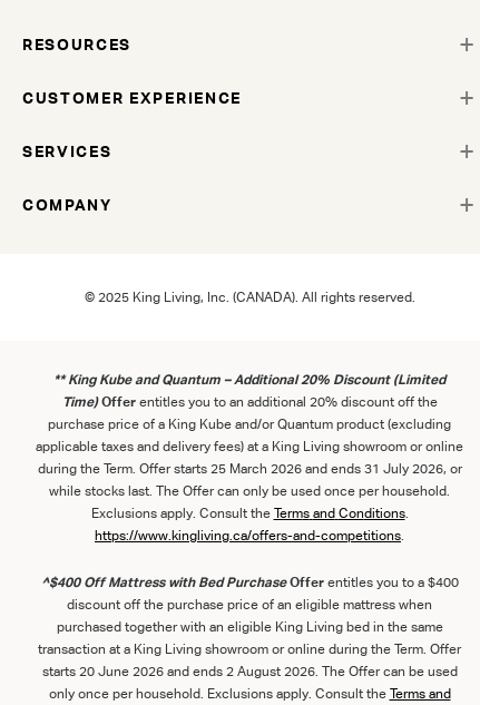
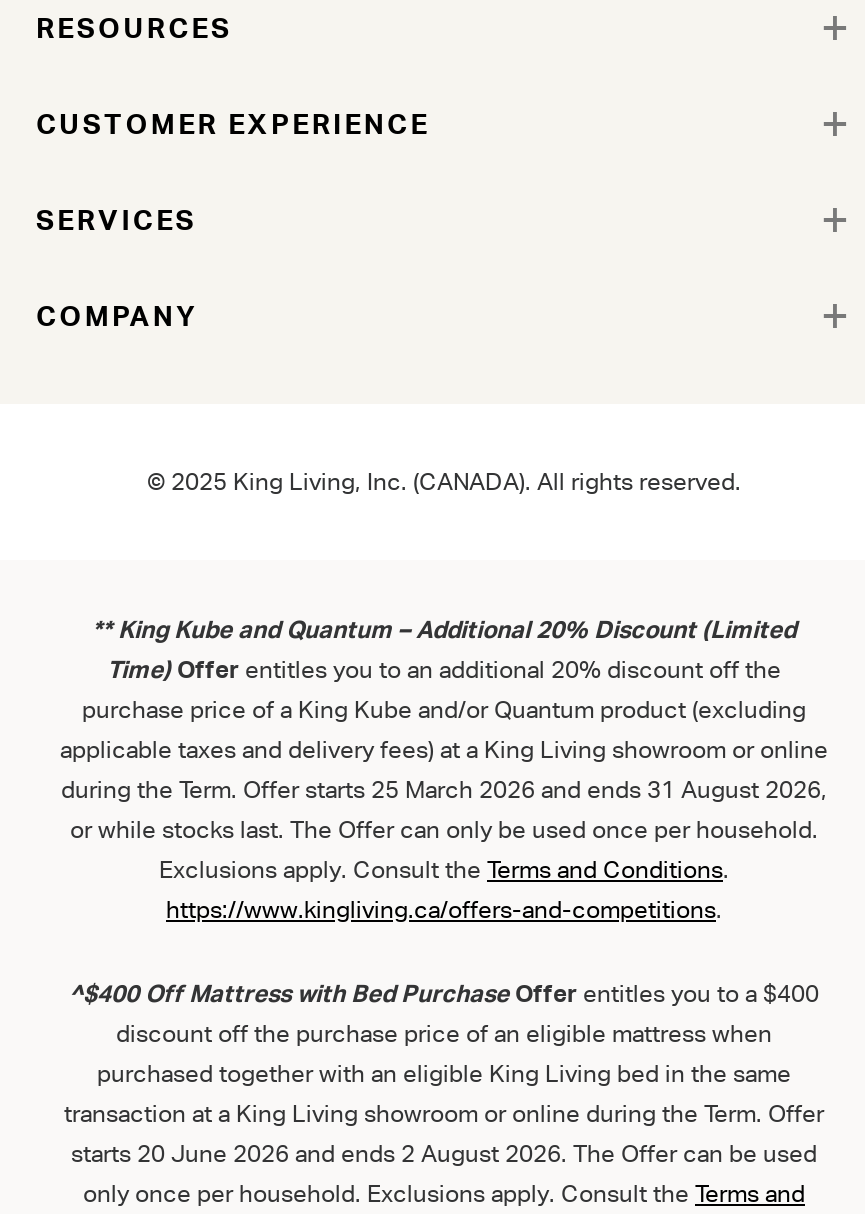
- during the Term. Offer starts 25 March 2026 and ends 31 July 2026, or
- while stocks last. The Offer can only be used once per household.
+ during the Term. Offer starts 25 March 2026 and ends 31 August 2026,
+ or while stocks last. The Offer can only be used once per household.
